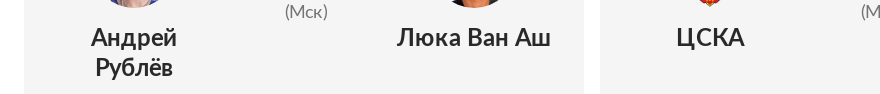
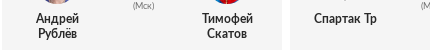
- Люка Ван Аш
+ Тимофей
+ Скатов

- ЦСКА
+ Спартак Тр
